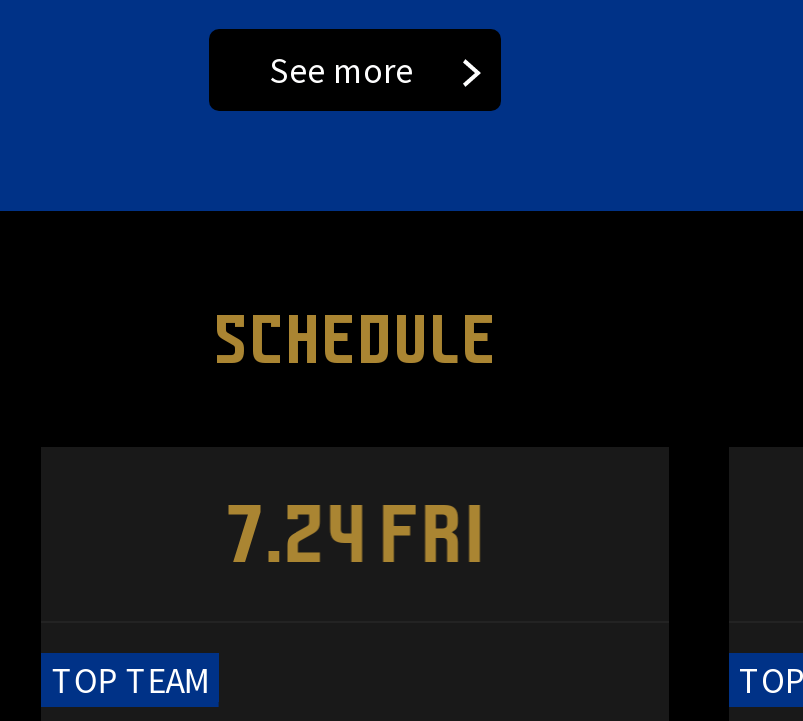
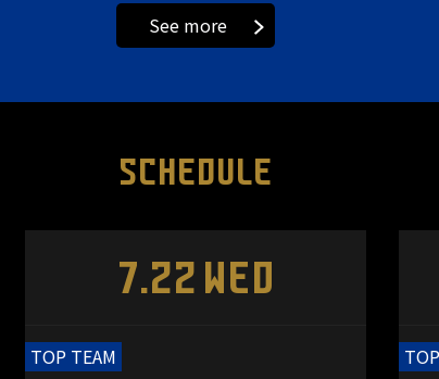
- 7.24 Fri
+ 7.22 Wed
